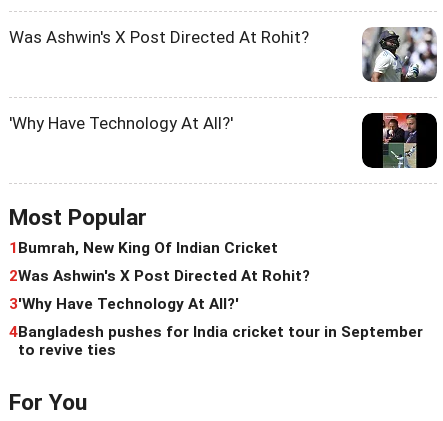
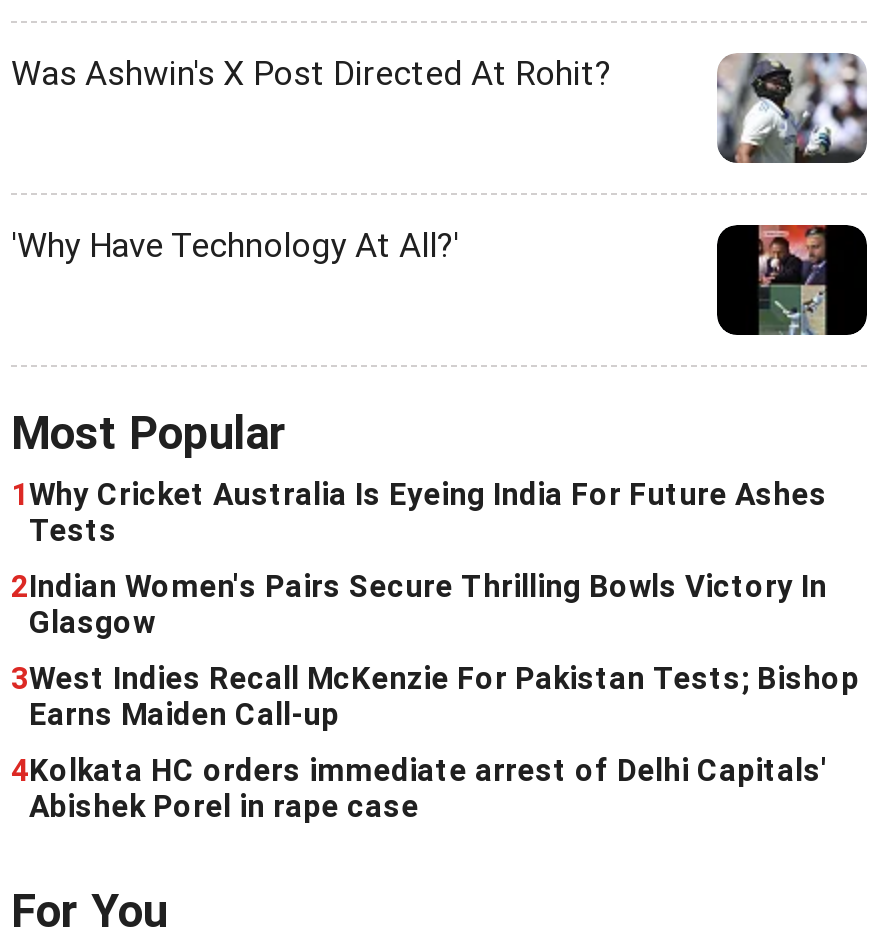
- 1 Bumrah, New King Of Indian Cricket
+ 1Why Cricket Australia Is Eyeing India For Future Ashes
+ Tests

- 2Was Ashwin's X Post Directed At Rohit?
+ 2Indian Women's Pairs Secure Thrilling Bowls Victory In
+ Glasgow

- 3'Why Have Technology At All?'
+ 3West Indies Recall McKenzie For Pakistan Tests; Bishop
+ Earns Maiden Call-up

- 4Bangladesh pushes for India cricket tour in September
- to revive ties
+ 4Kolkata HC orders immediate arrest of Delhi Capitals'
+ Abishek Porel in rape case
